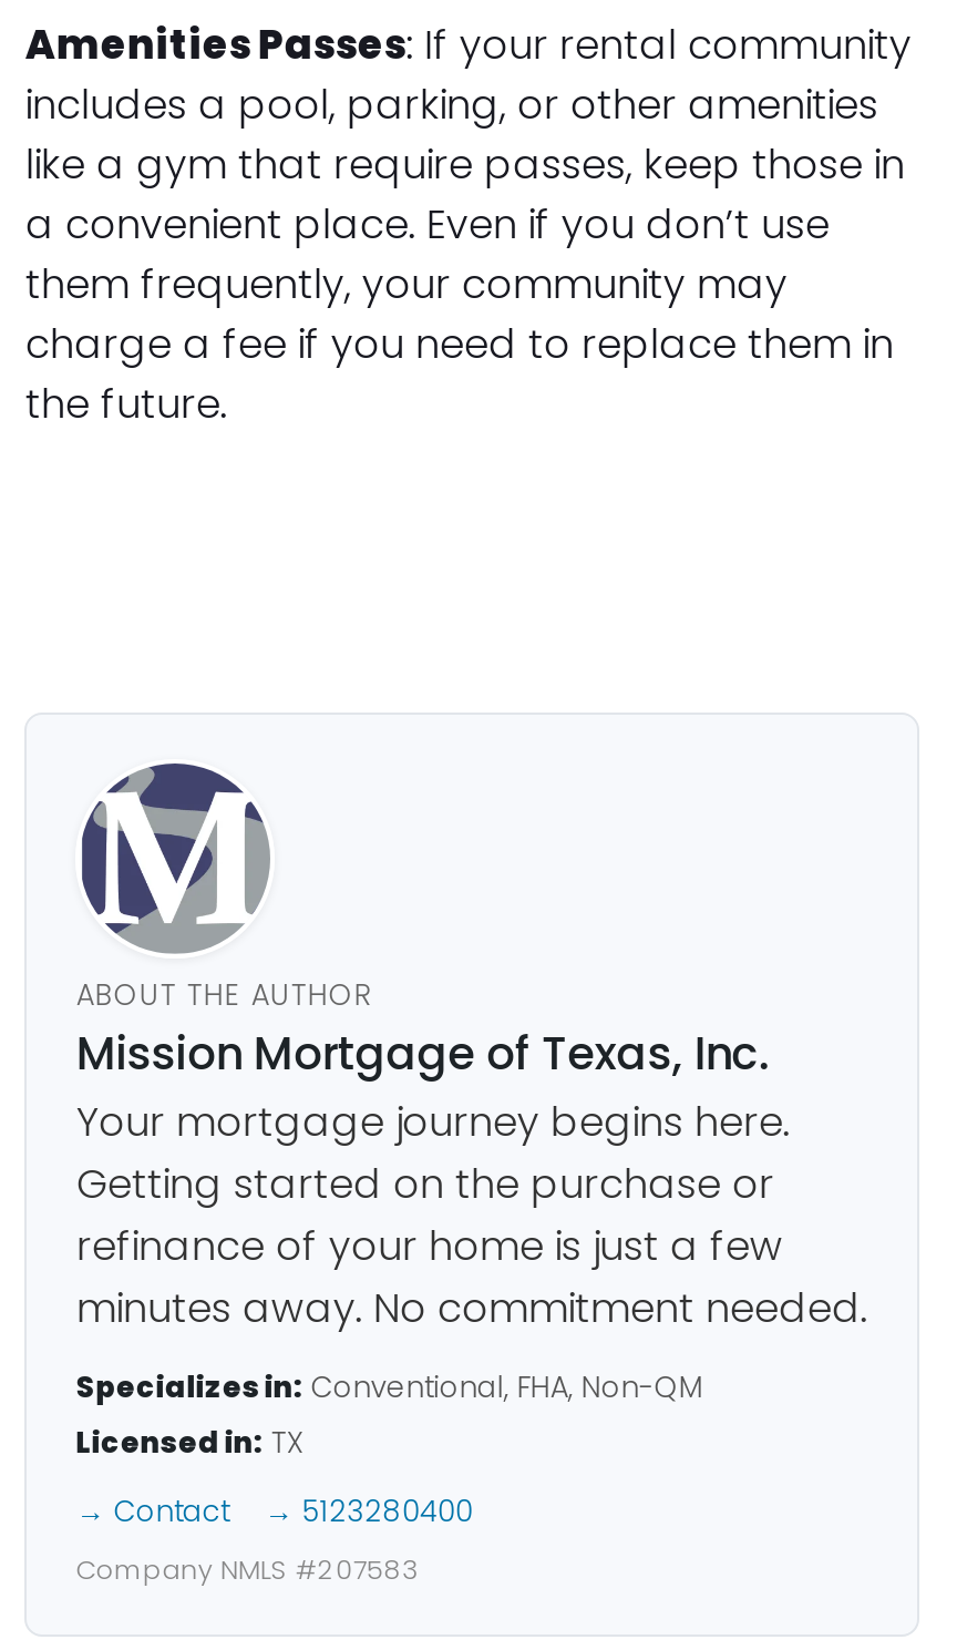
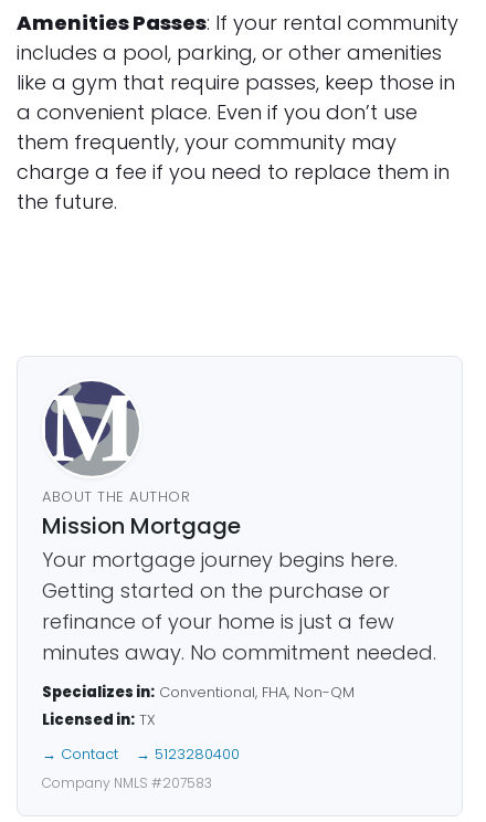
- Mission Mortgage of Texas, Inc.
+ Mission Mortgage
